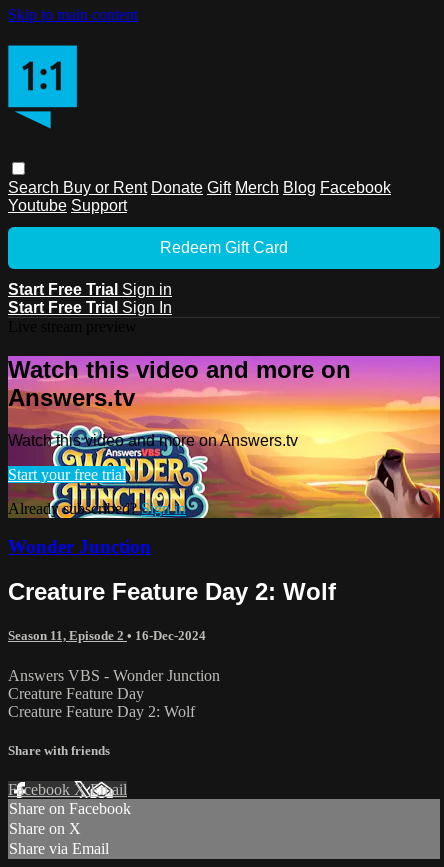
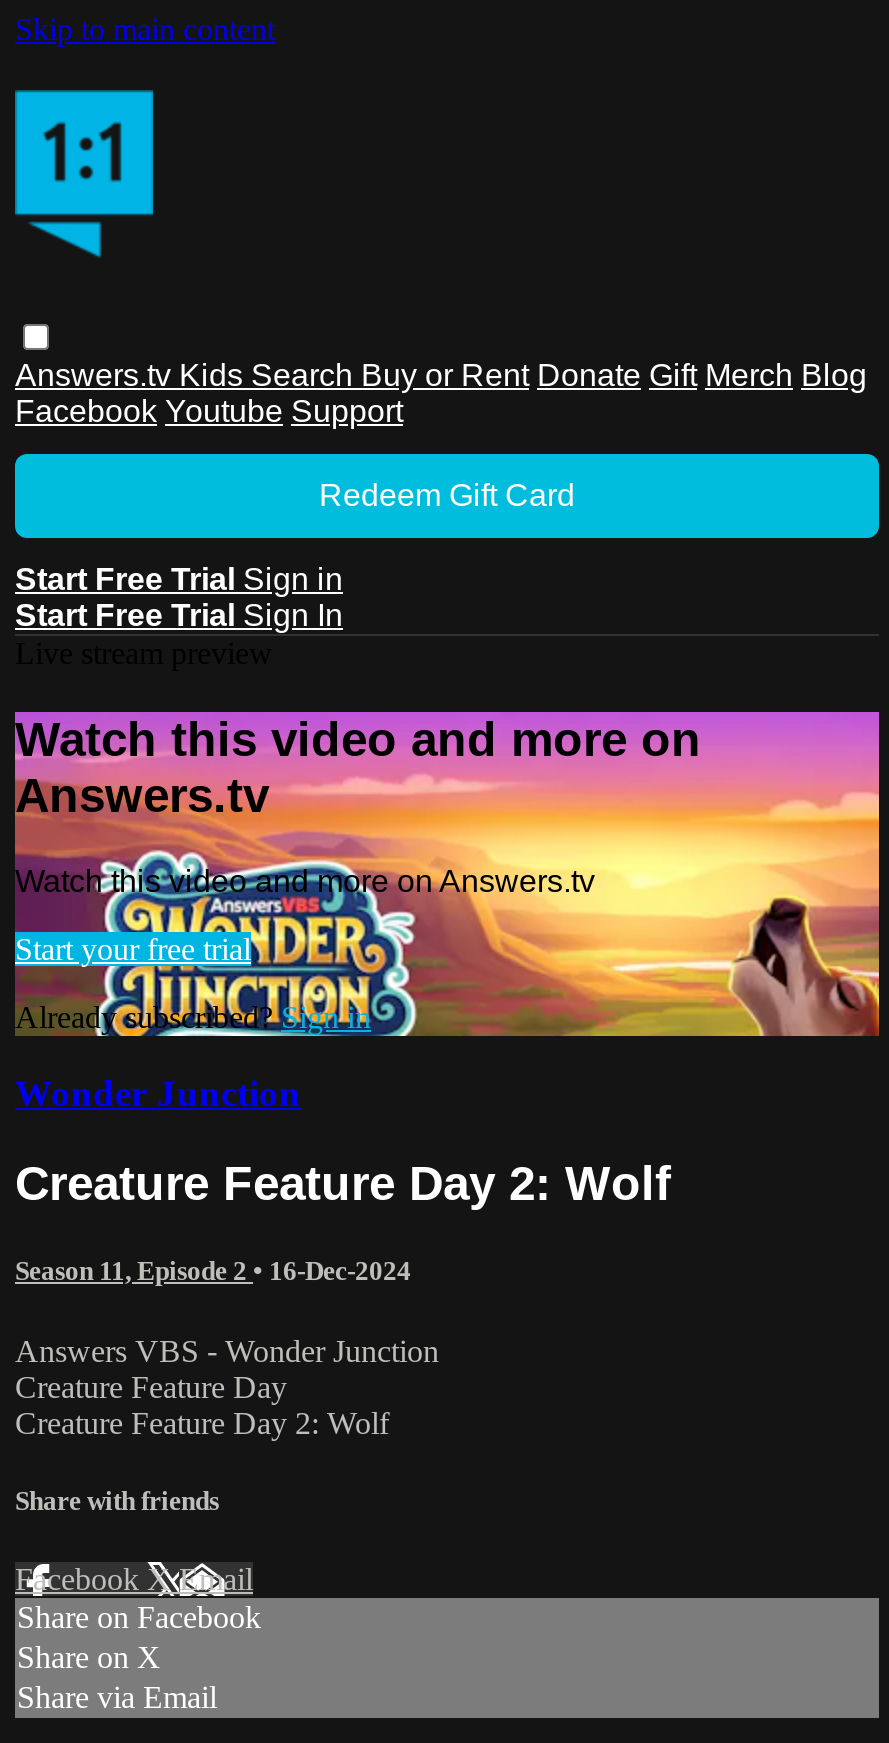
- Search Buy or Rent Donate Gift Merch Blog Facebook
- Youtube Support
+ Answers.tv Kids Search Buy or Rent Donate Gift Merch Blog
+ Facebook Youtube Support
